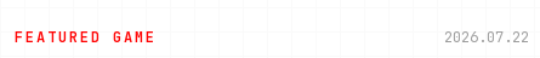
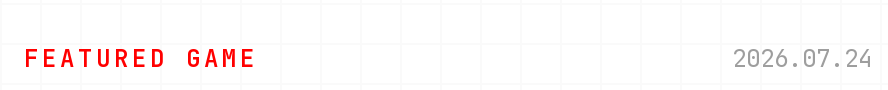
- 2026.07.22
+ 2026.07.24
